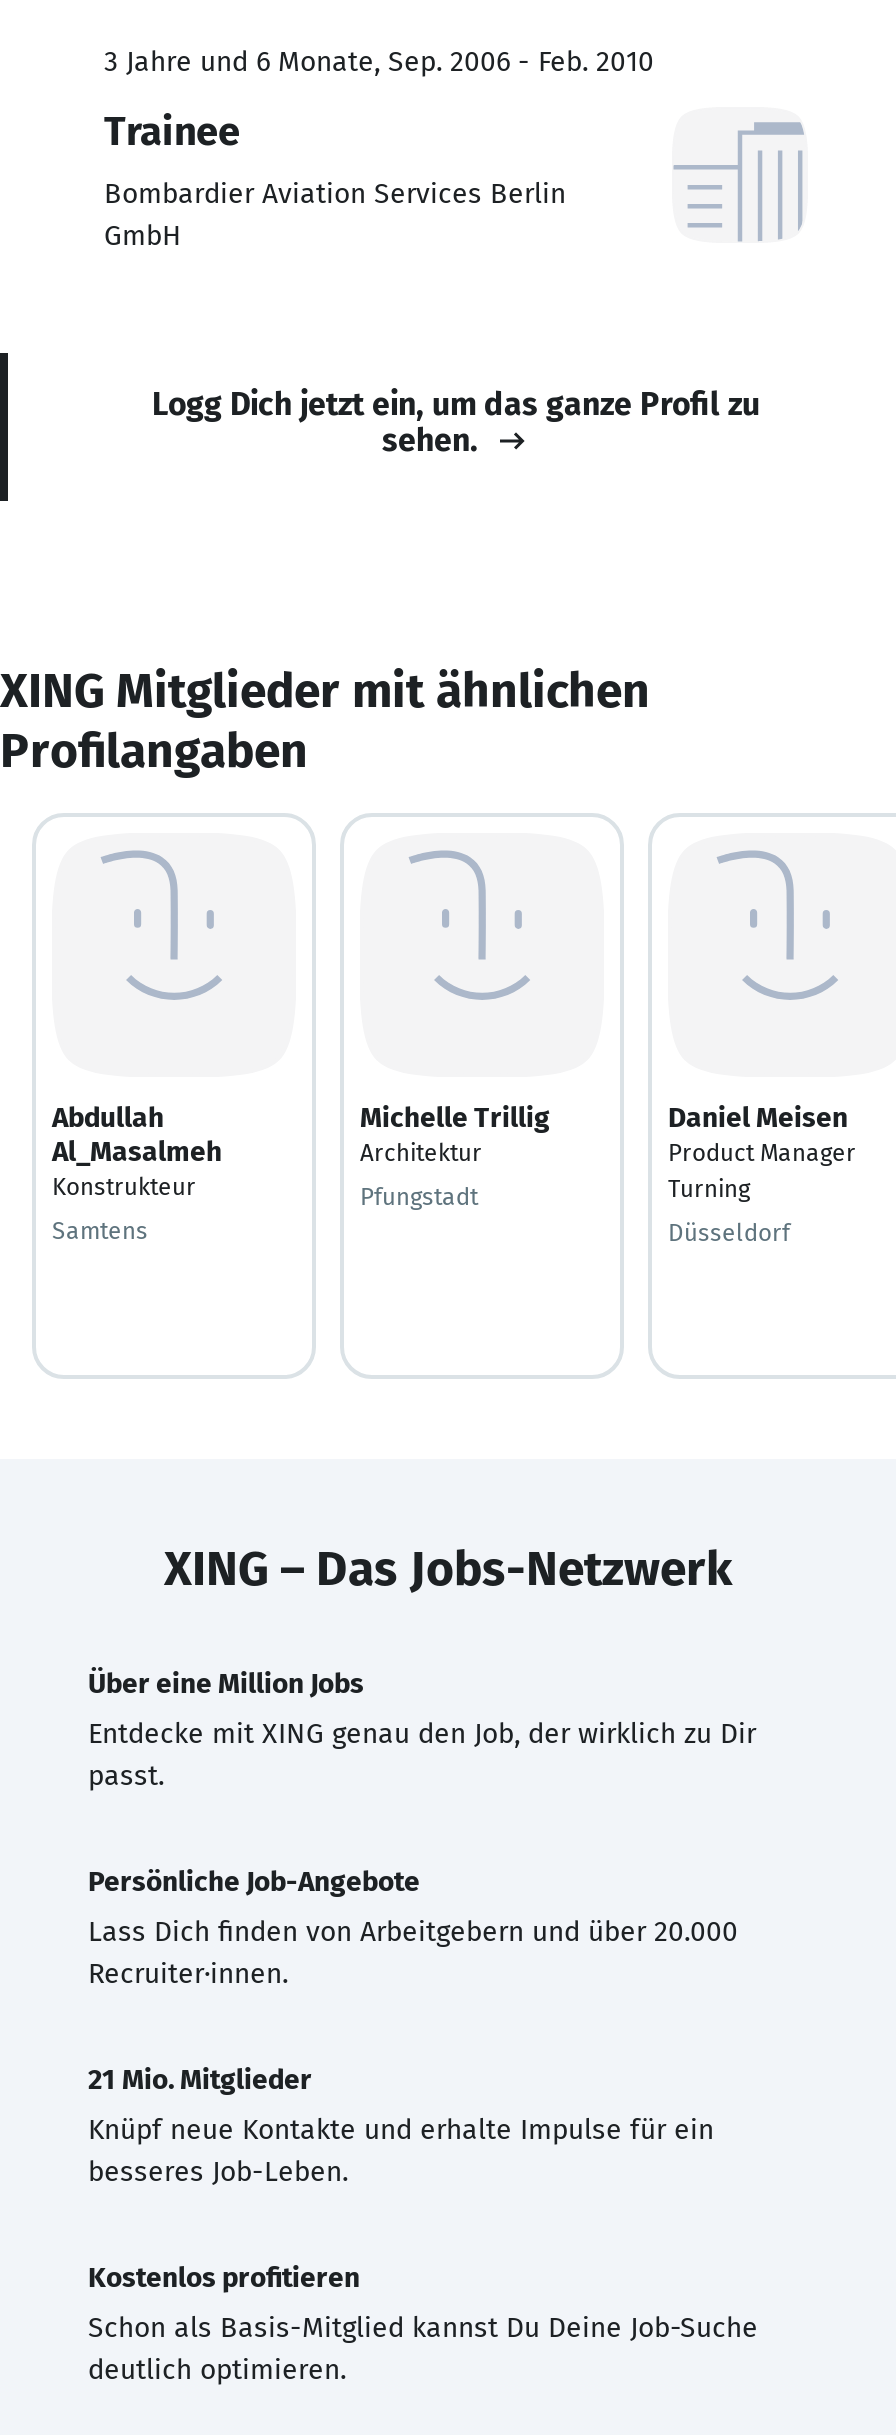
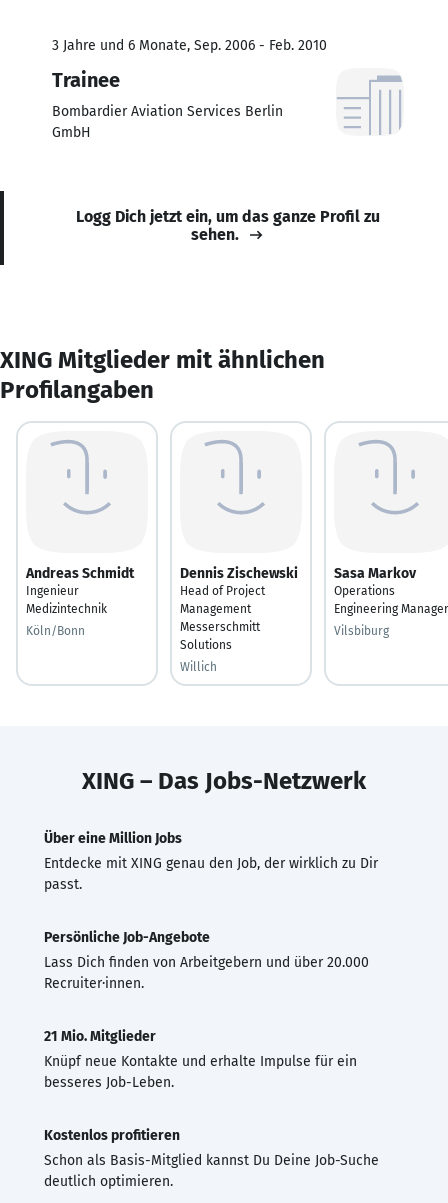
- Abdullah
- Al_Masalmeh
- Konstrukteur
+ Andreas Schmidt
+ Ingenieur
+ Medizintechnik

- Michelle Trillig
- Architektur
+ Dennis Zischewski
+ Head of Project
+ Management
+ Messerschmitt
+ Solutions

- Daniel Meisen
- Product Manager
- Turning
+ Sasa Markov
+ Operations
+ Engineering Manager

- Pfungstadt
+ Willich

- Samtens
+ Köln/Bonn

- Düsseldorf
+ Vilsbiburg
